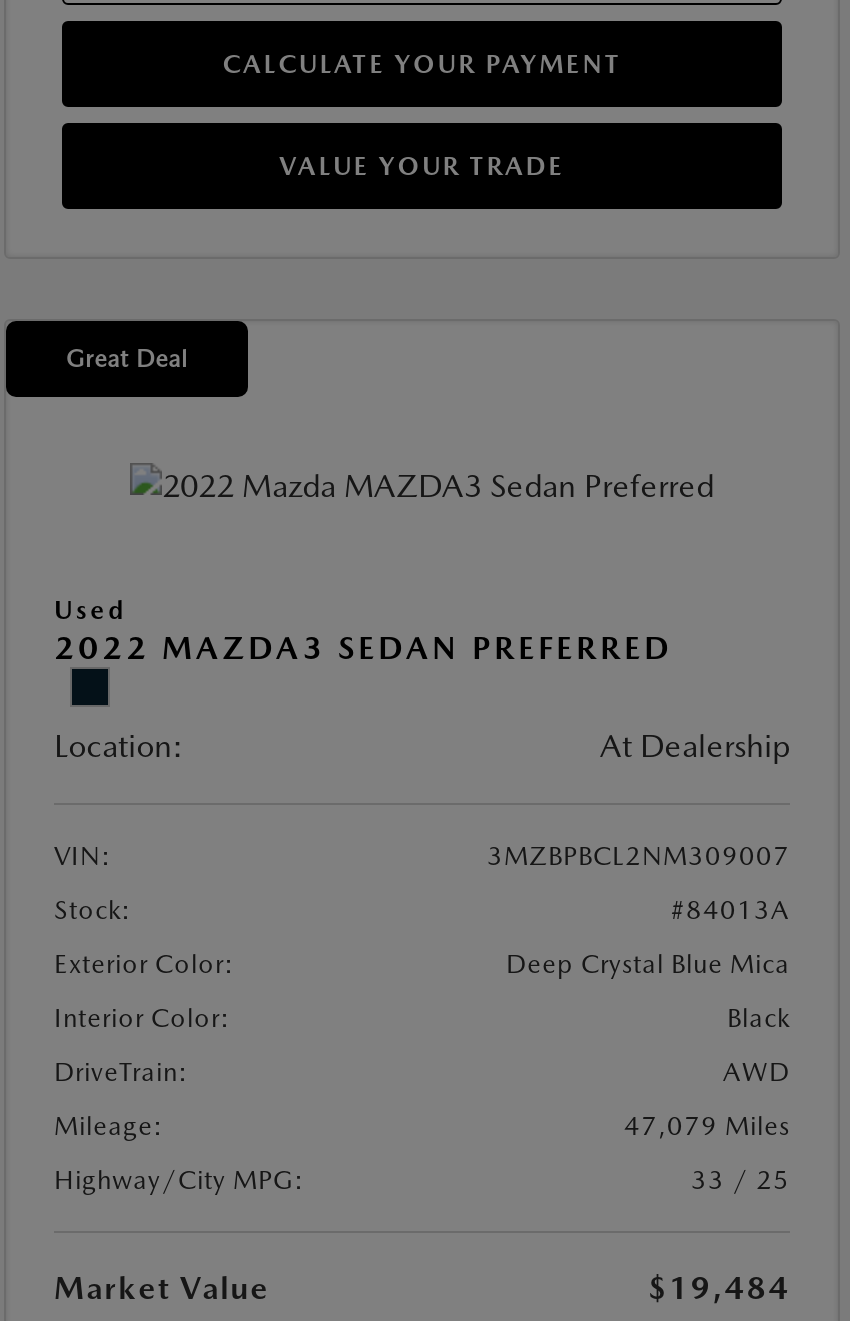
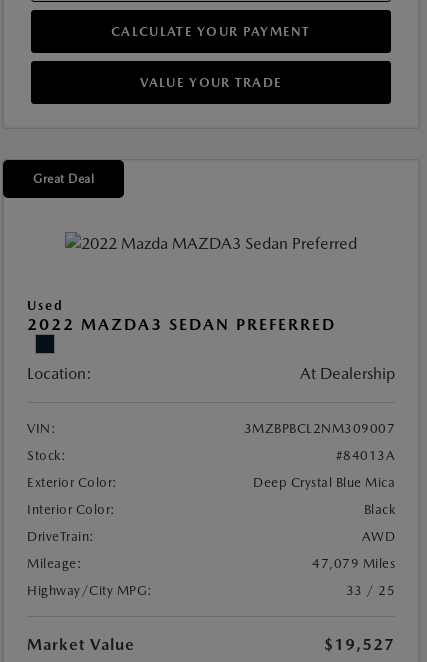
- $19,484
+ $19,527
